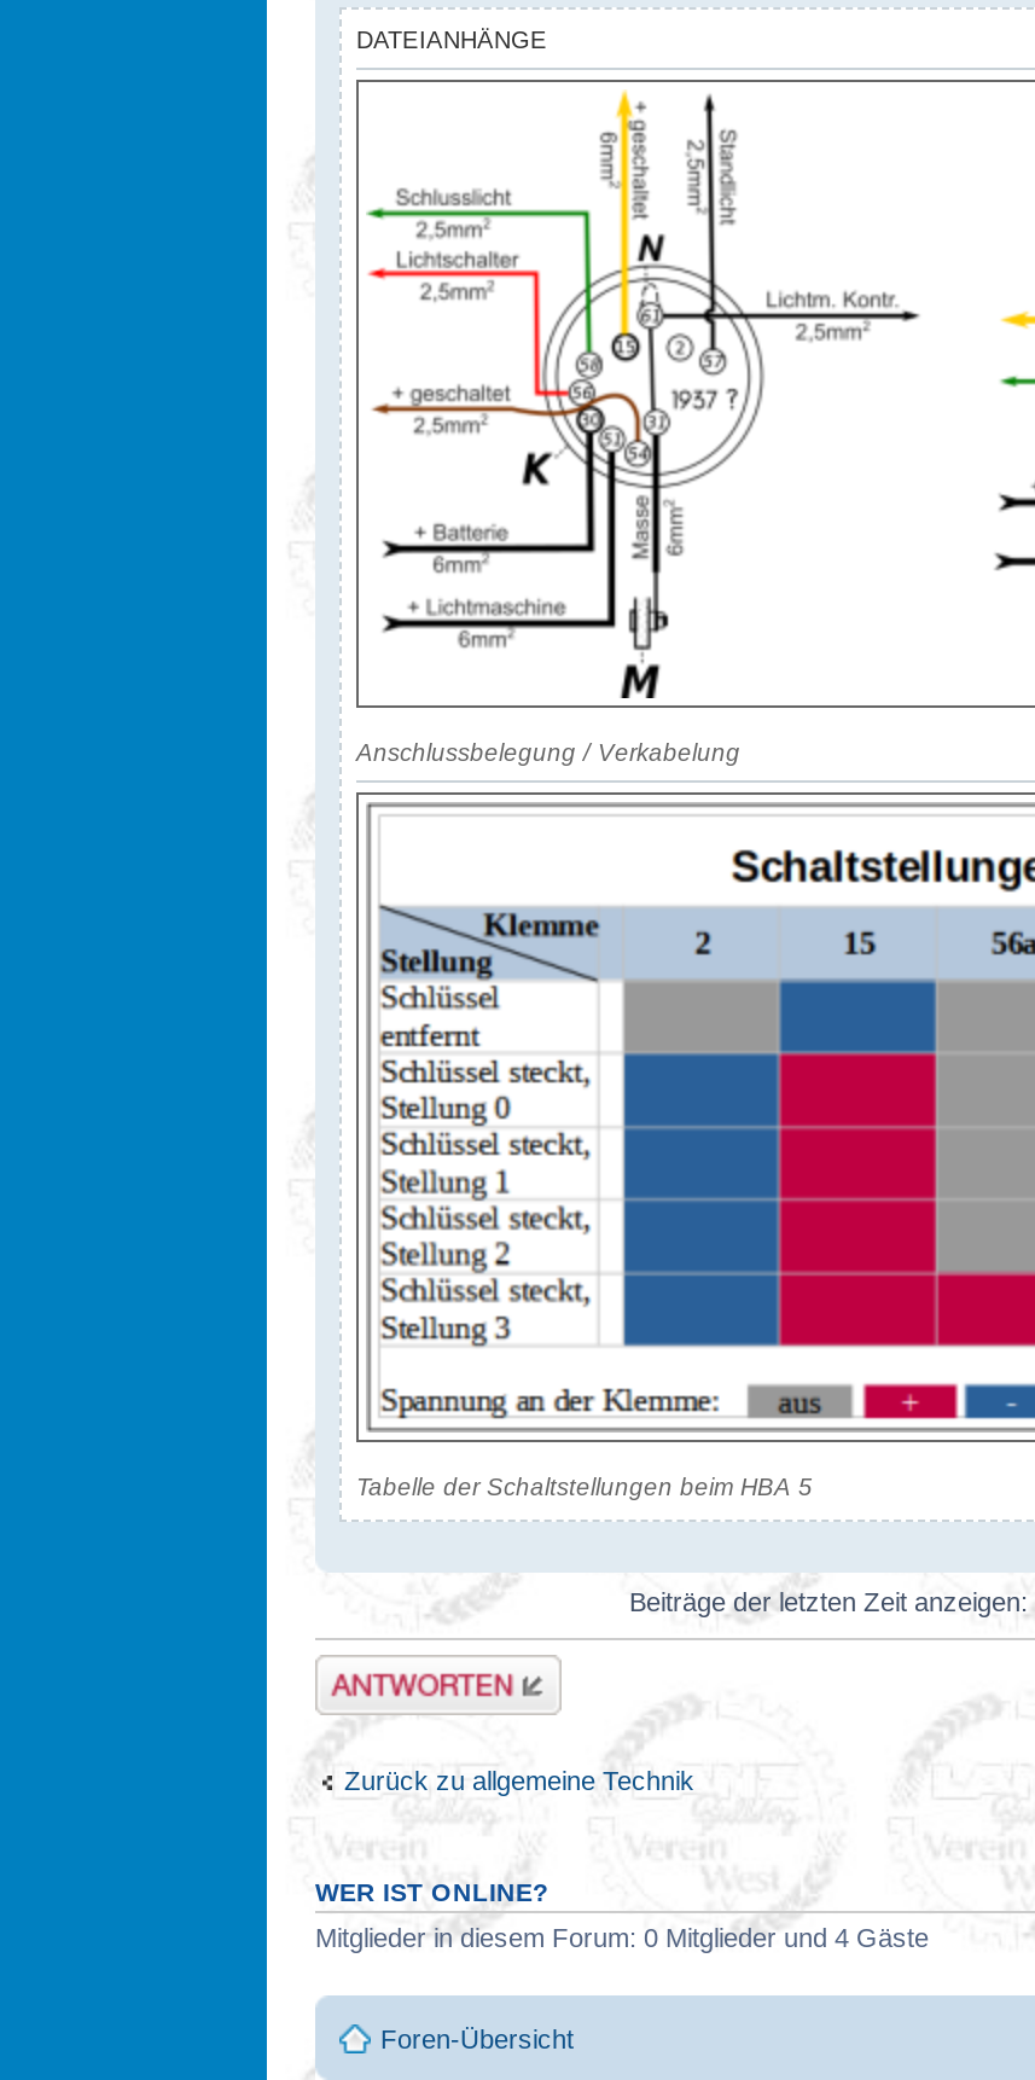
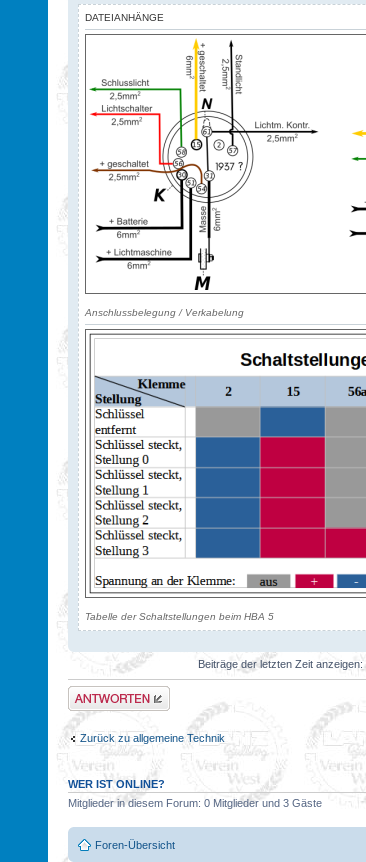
- Mitglieder in diesem Forum: 0 Mitglieder und 4 Gäste
+ Mitglieder in diesem Forum: 0 Mitglieder und 3 Gäste
